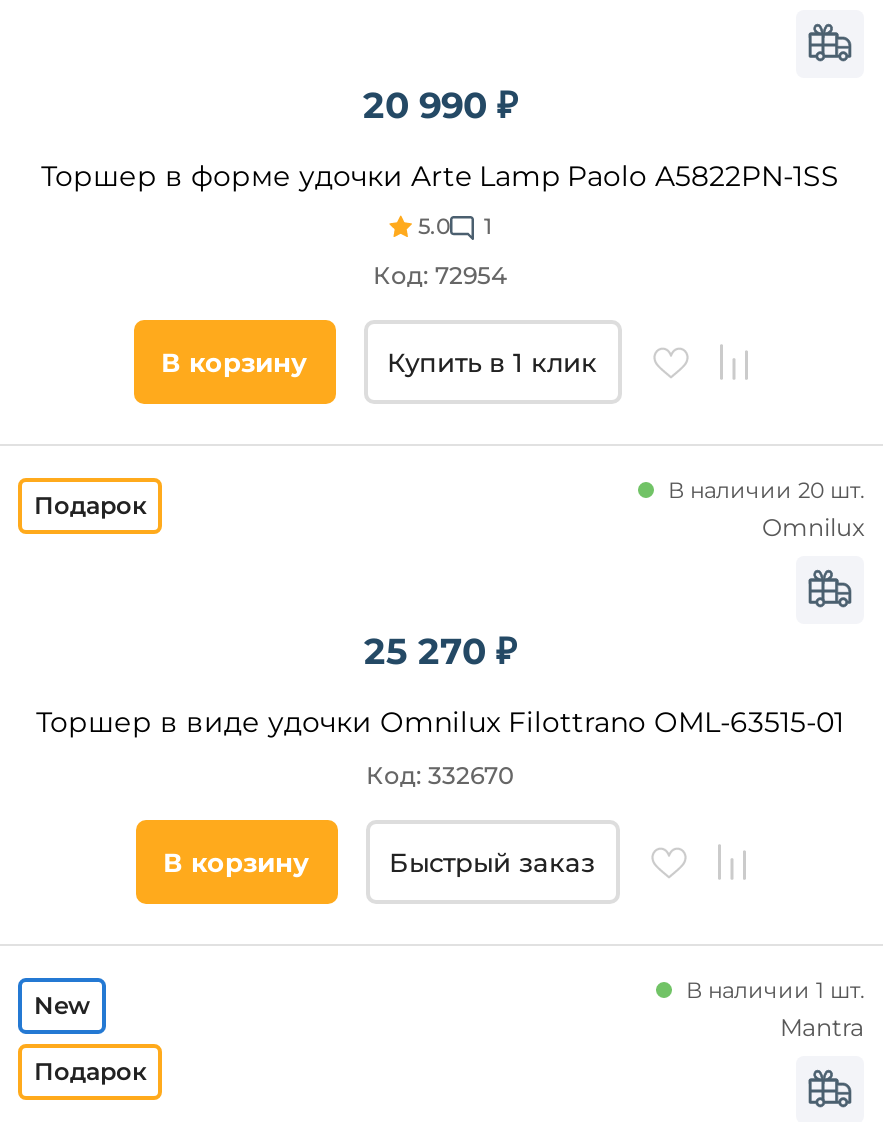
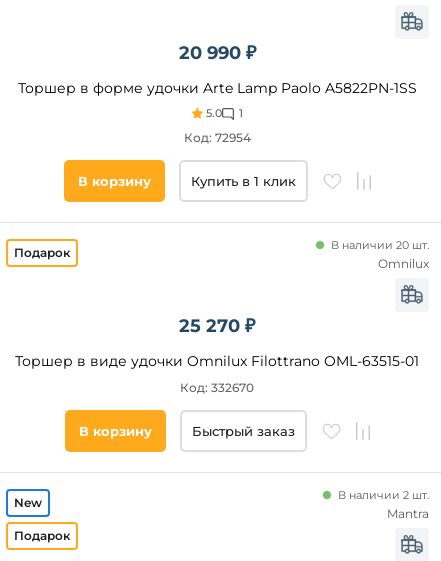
- В наличии 1 шт.
+ В наличии 2 шт.
